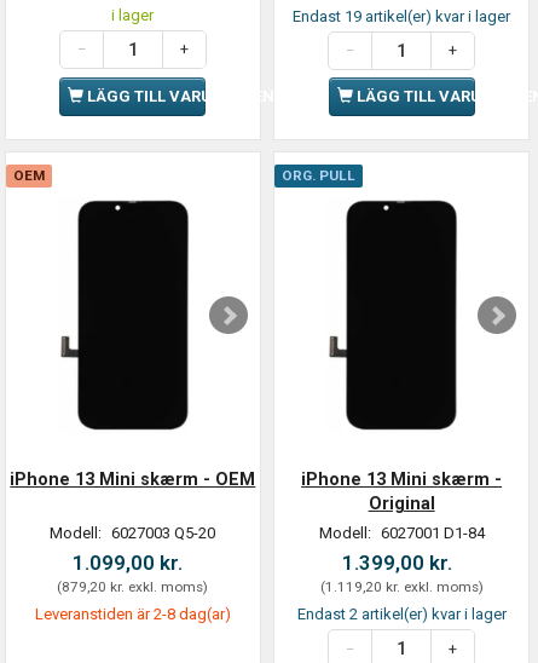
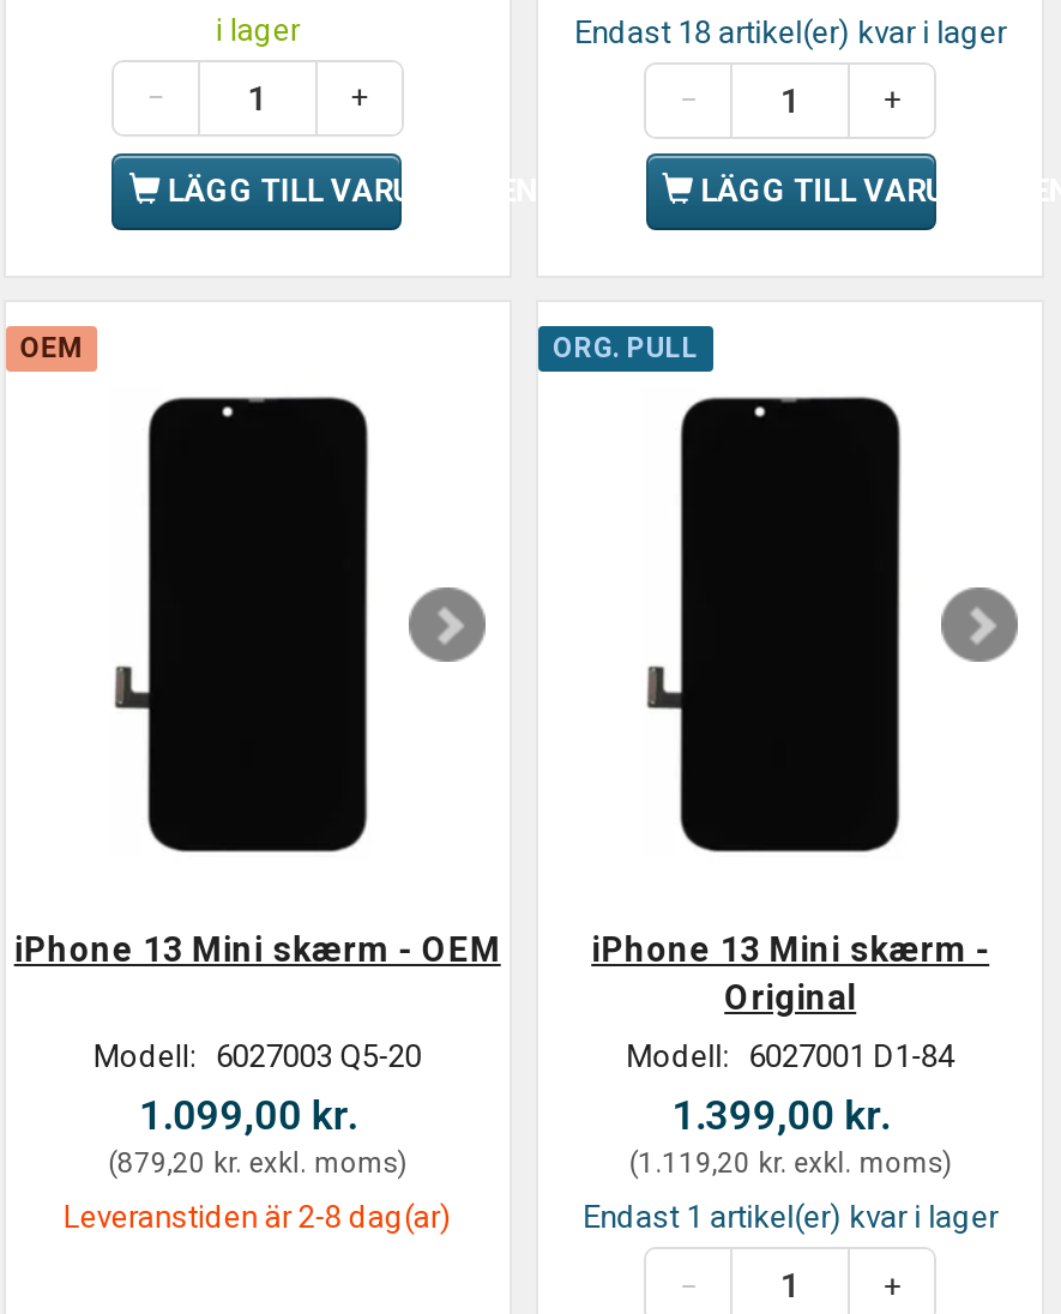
- Endast 19 artikel(er) kvar i lager
+ Endast 18 artikel(er) kvar i lager

- Endast 2 artikel(er) kvar i lager
+ Endast 1 artikel(er) kvar i lager
